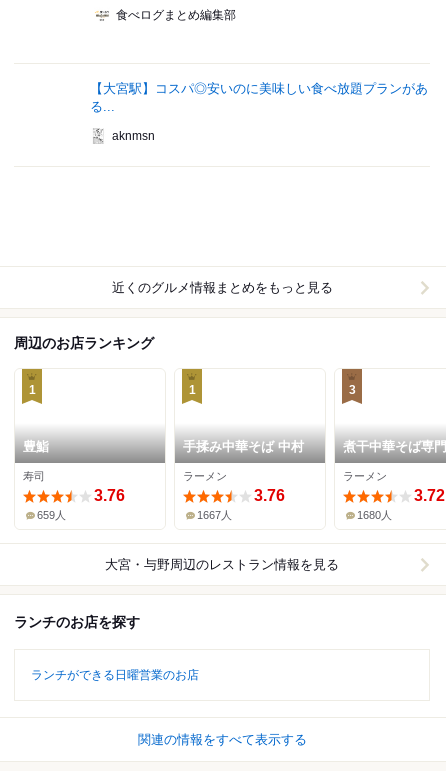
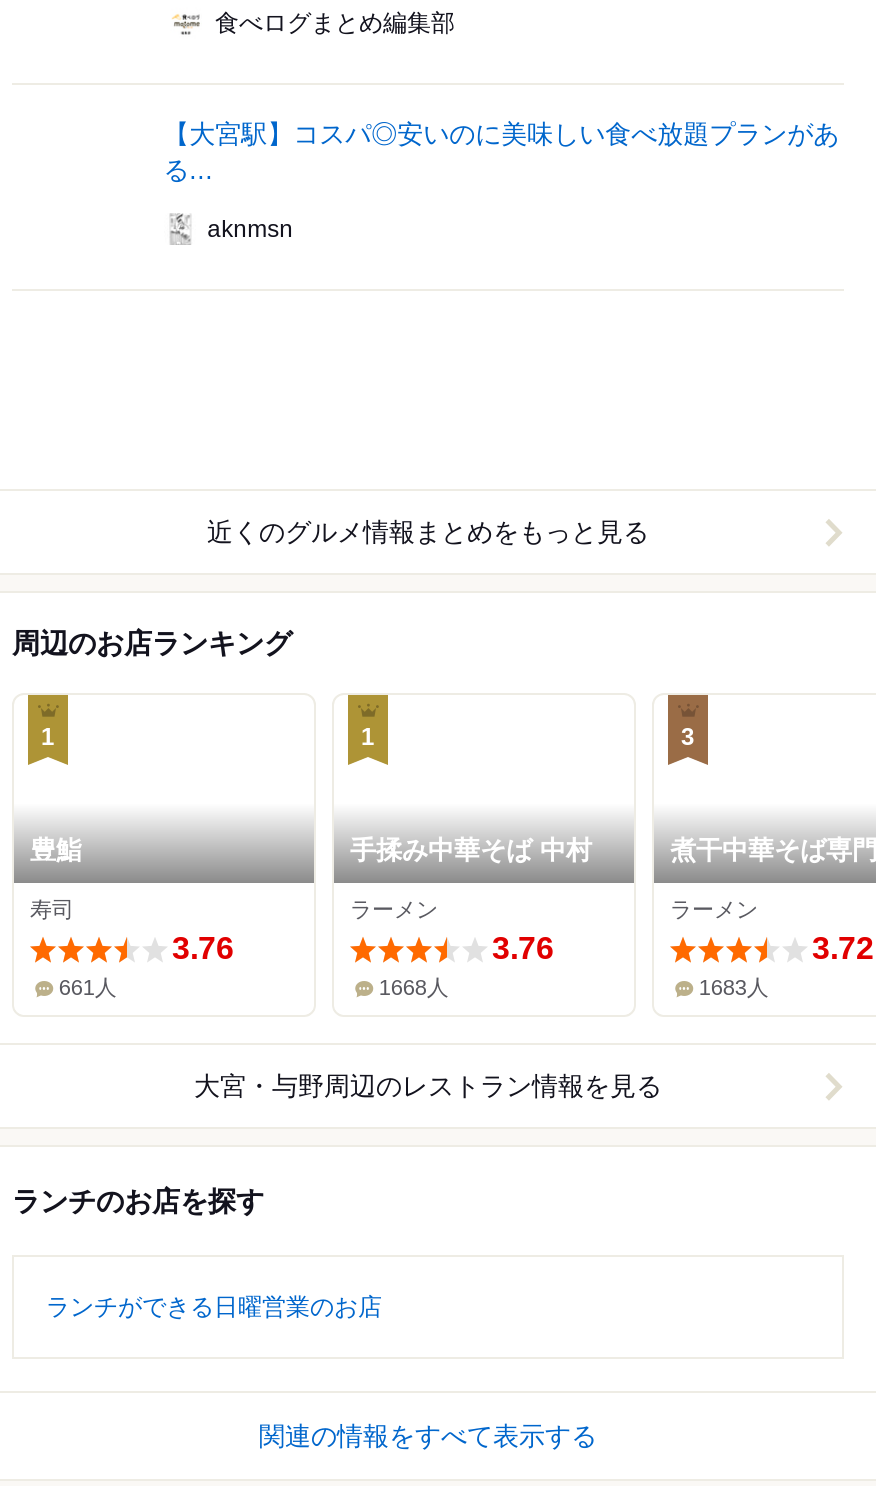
- 659人
+ 661人

- 1667人
+ 1668人

- 1680人
+ 1683人
